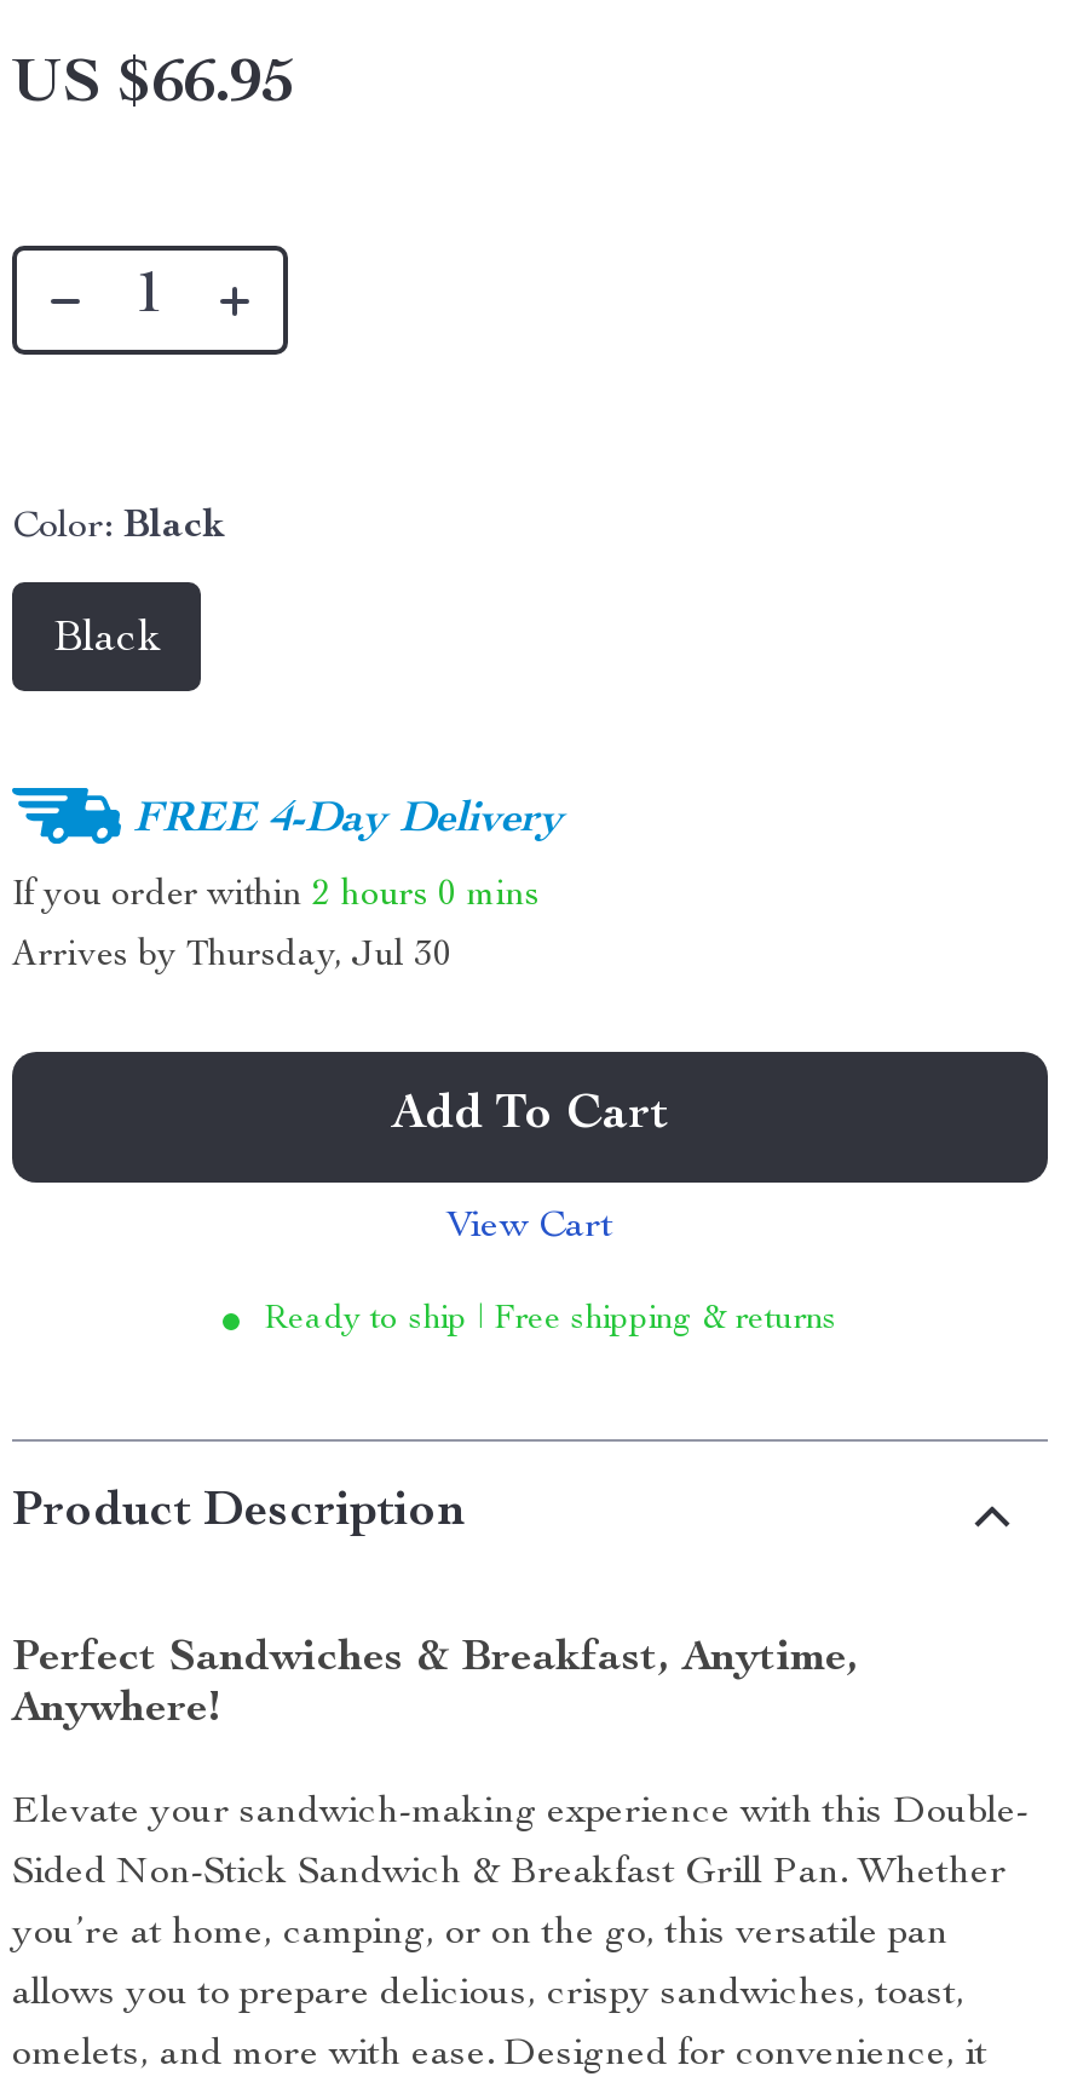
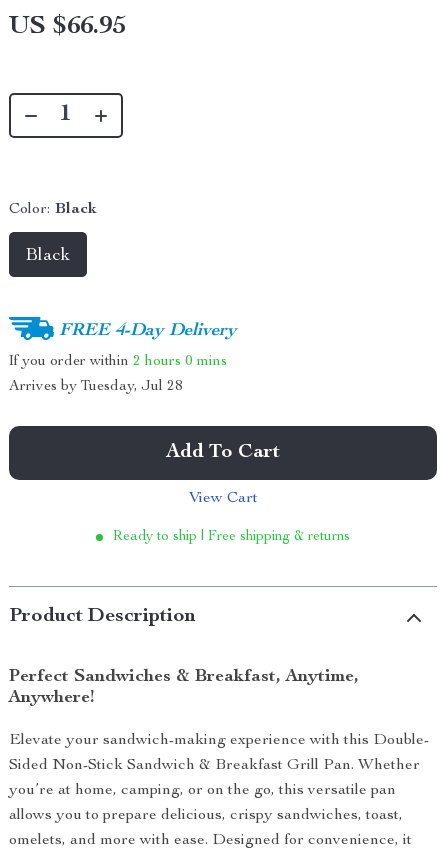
- Arrives by Thursday, Jul 30
+ Arrives by Tuesday, Jul 28
